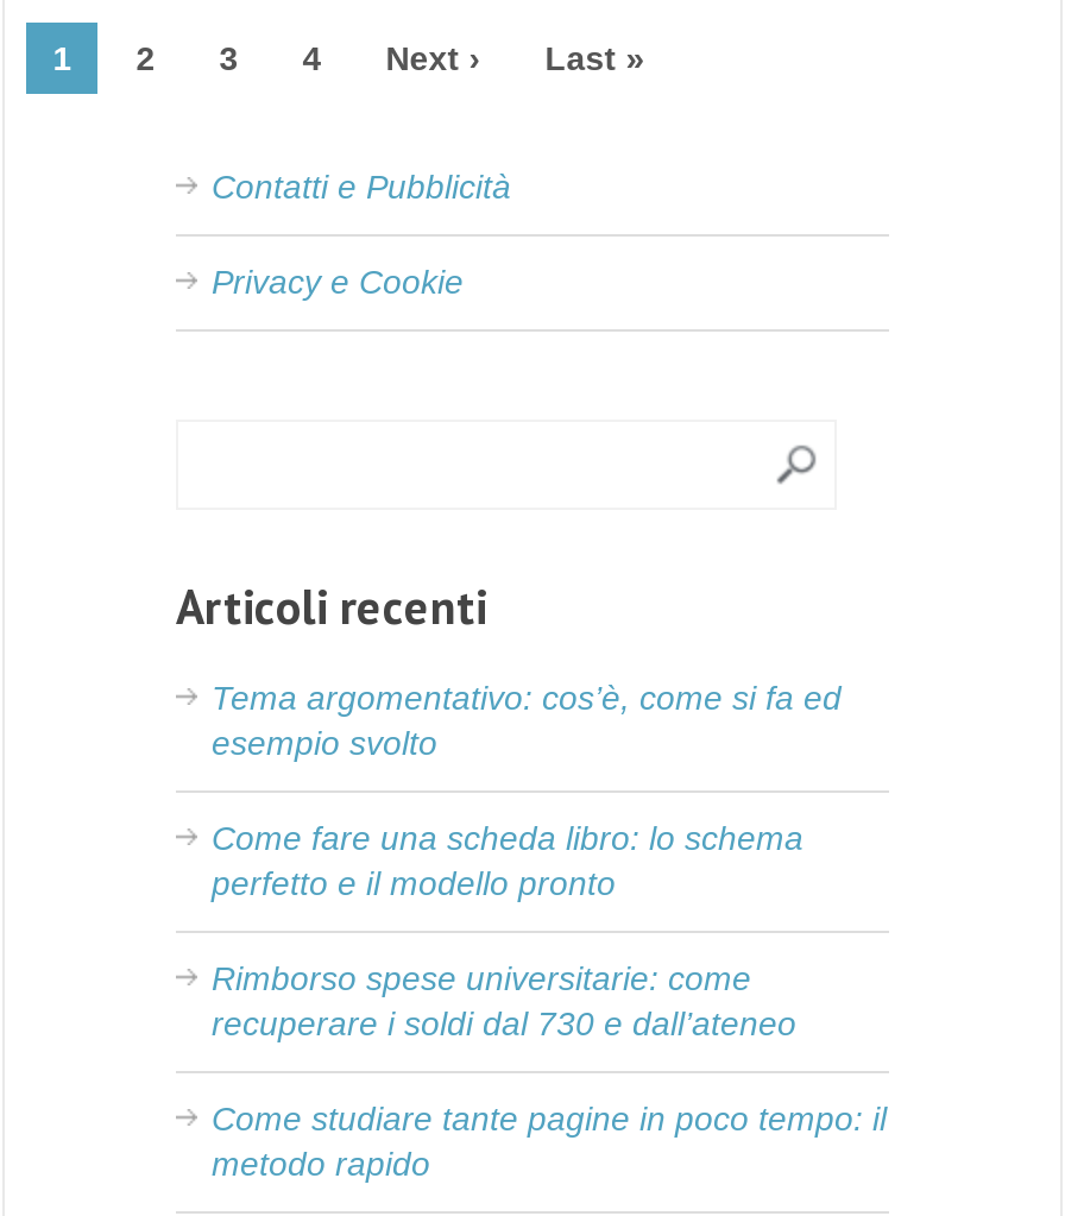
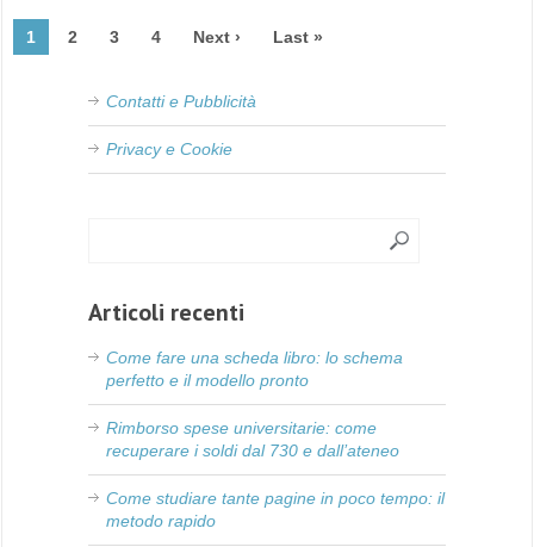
- Tema argomentativo: cos’è, come si fa ed
- esempio svolto
